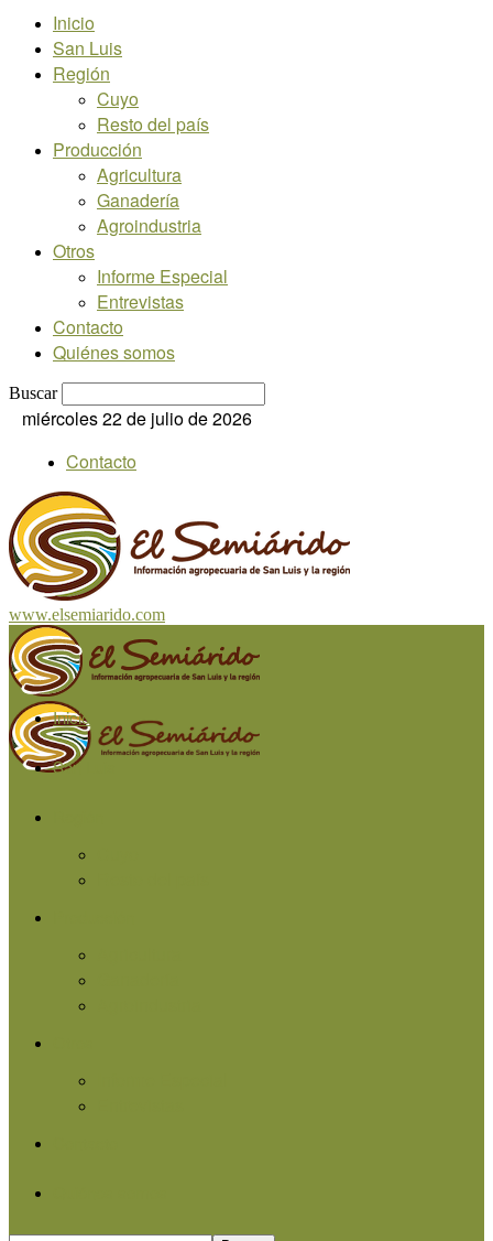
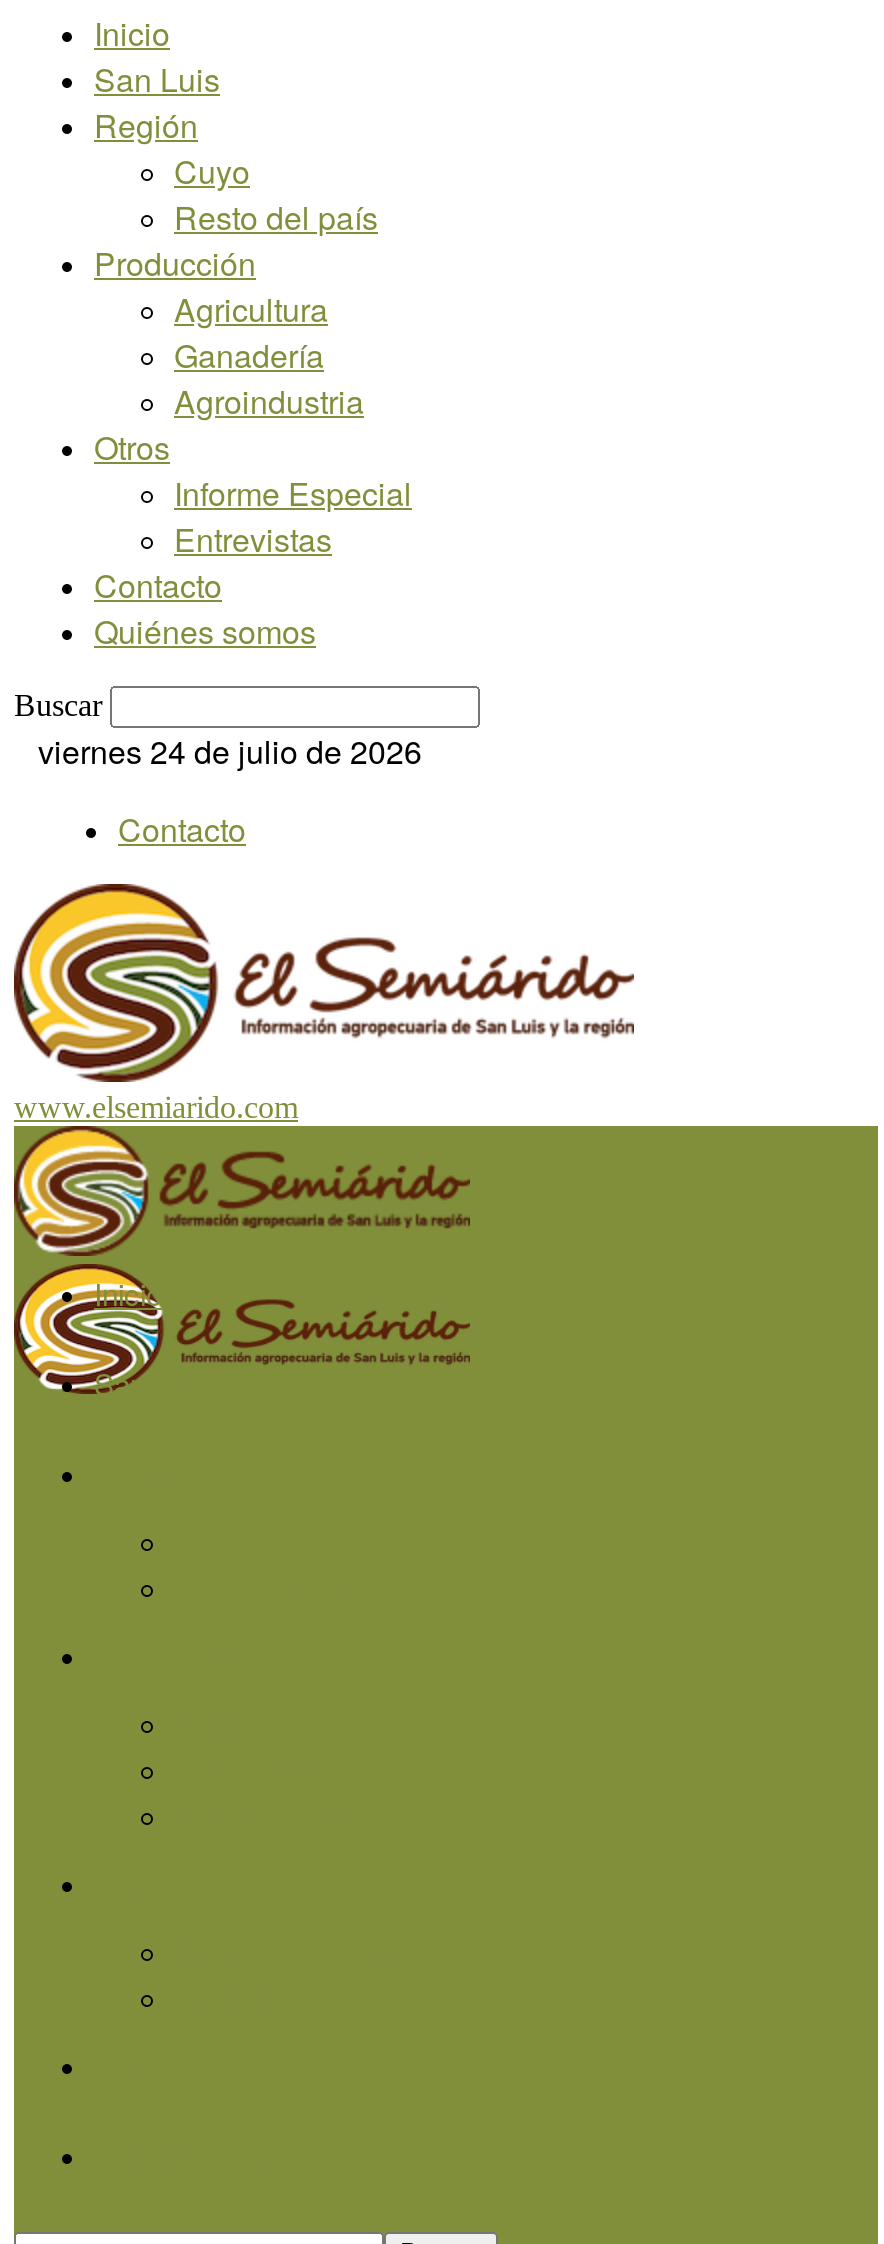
- miércoles 22 de julio de 2026
+ viernes 24 de julio de 2026
